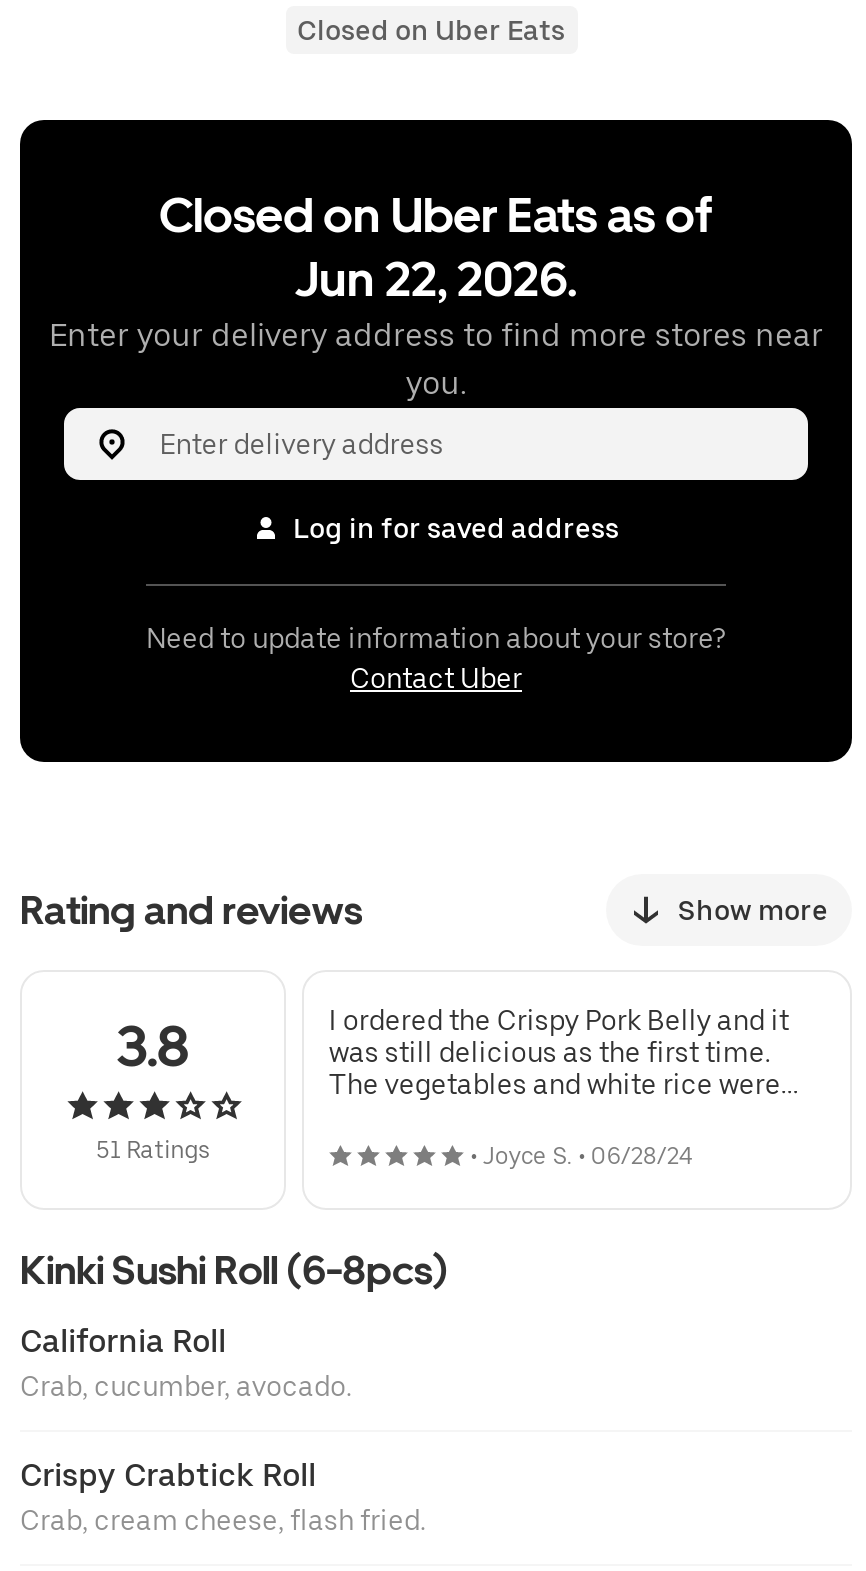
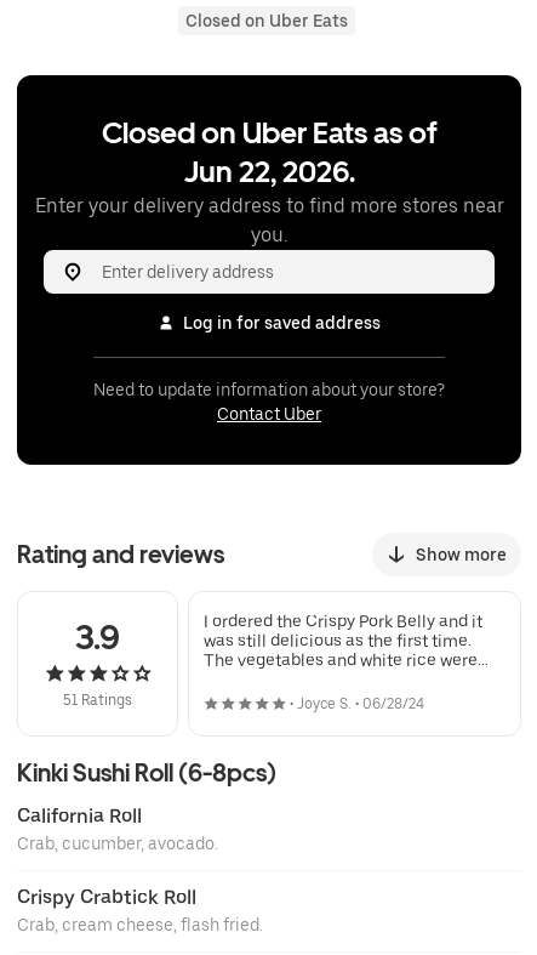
- 3.8
+ 3.9
